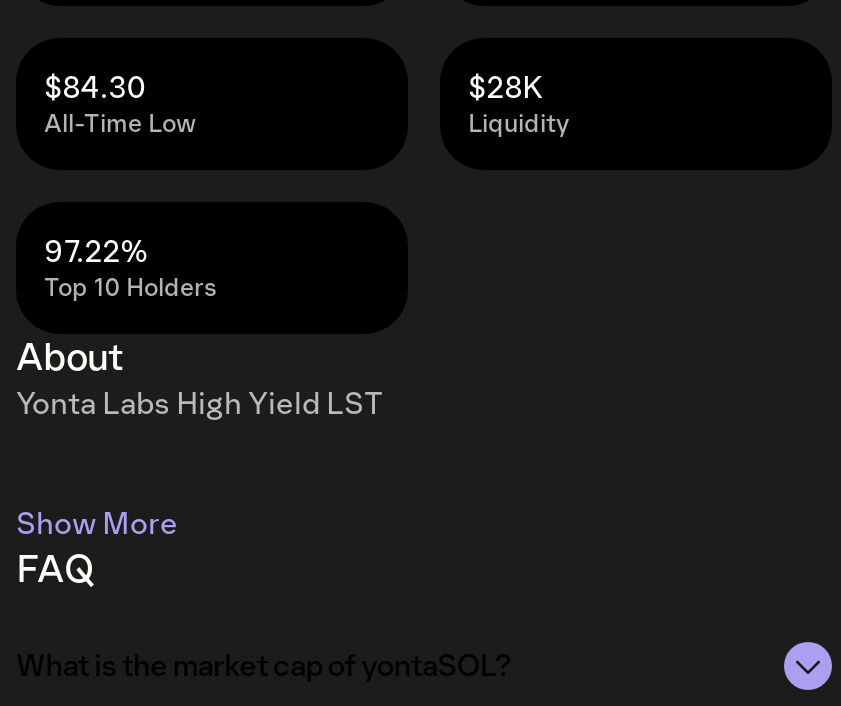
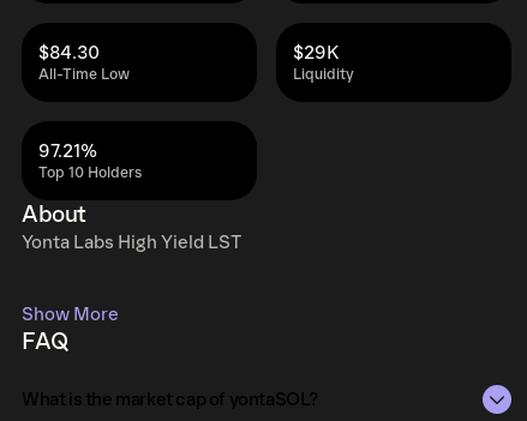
- $28K
+ $29K

- 97.22%
+ 97.21%
